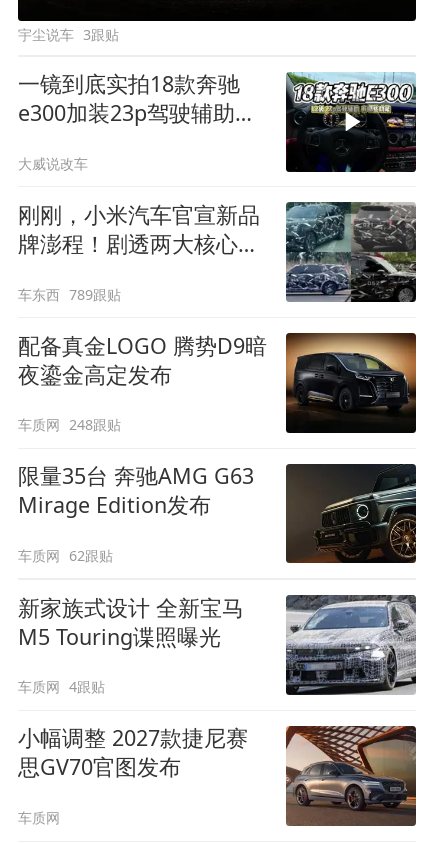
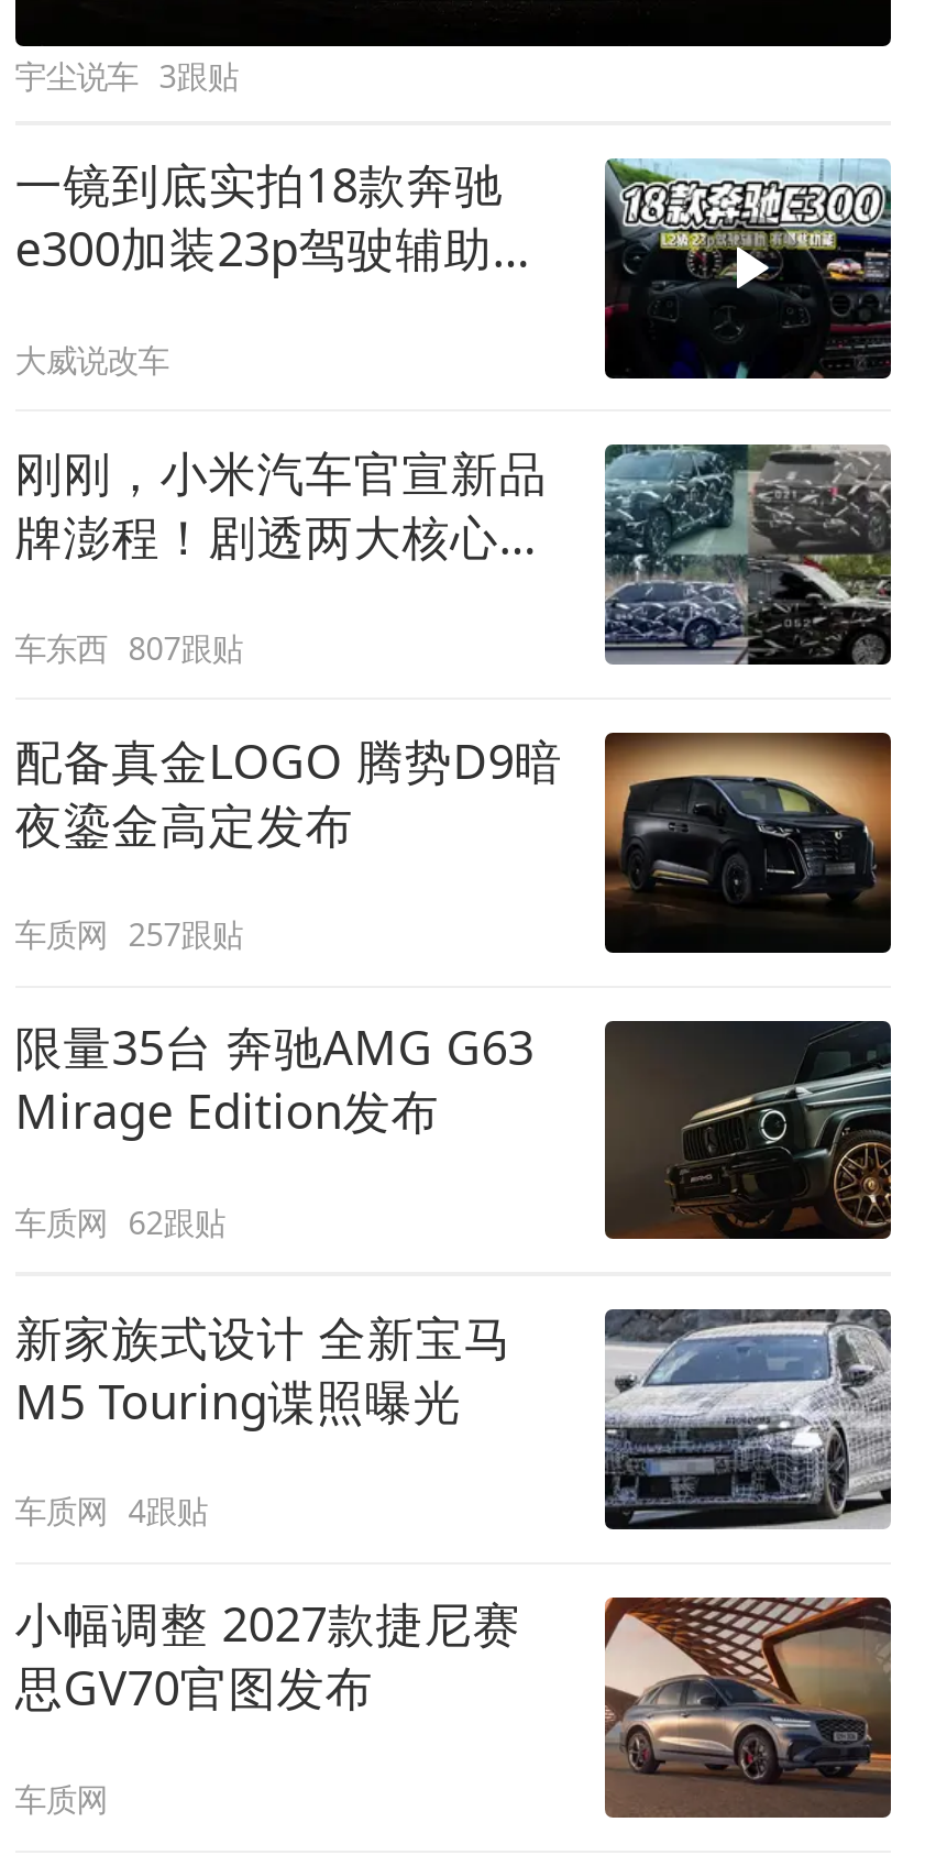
- 车东西 789跟贴
+ 车东西 807跟贴

- 车质网 248跟贴
+ 车质网 257跟贴
